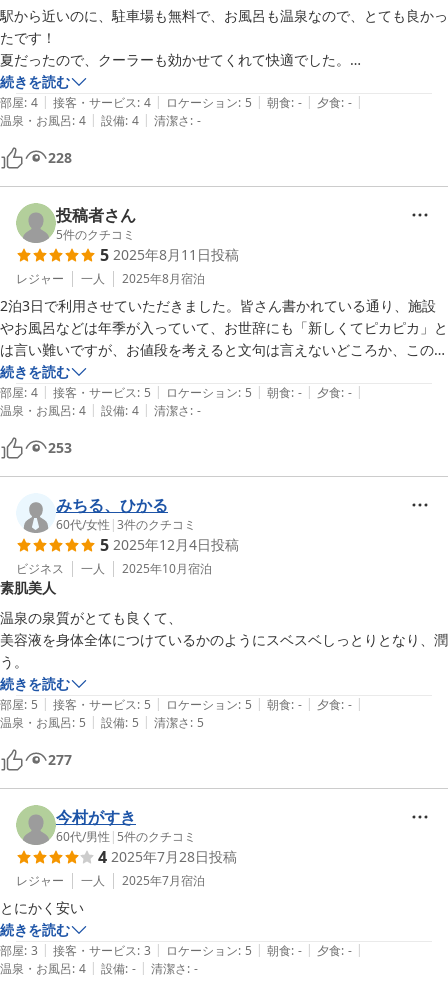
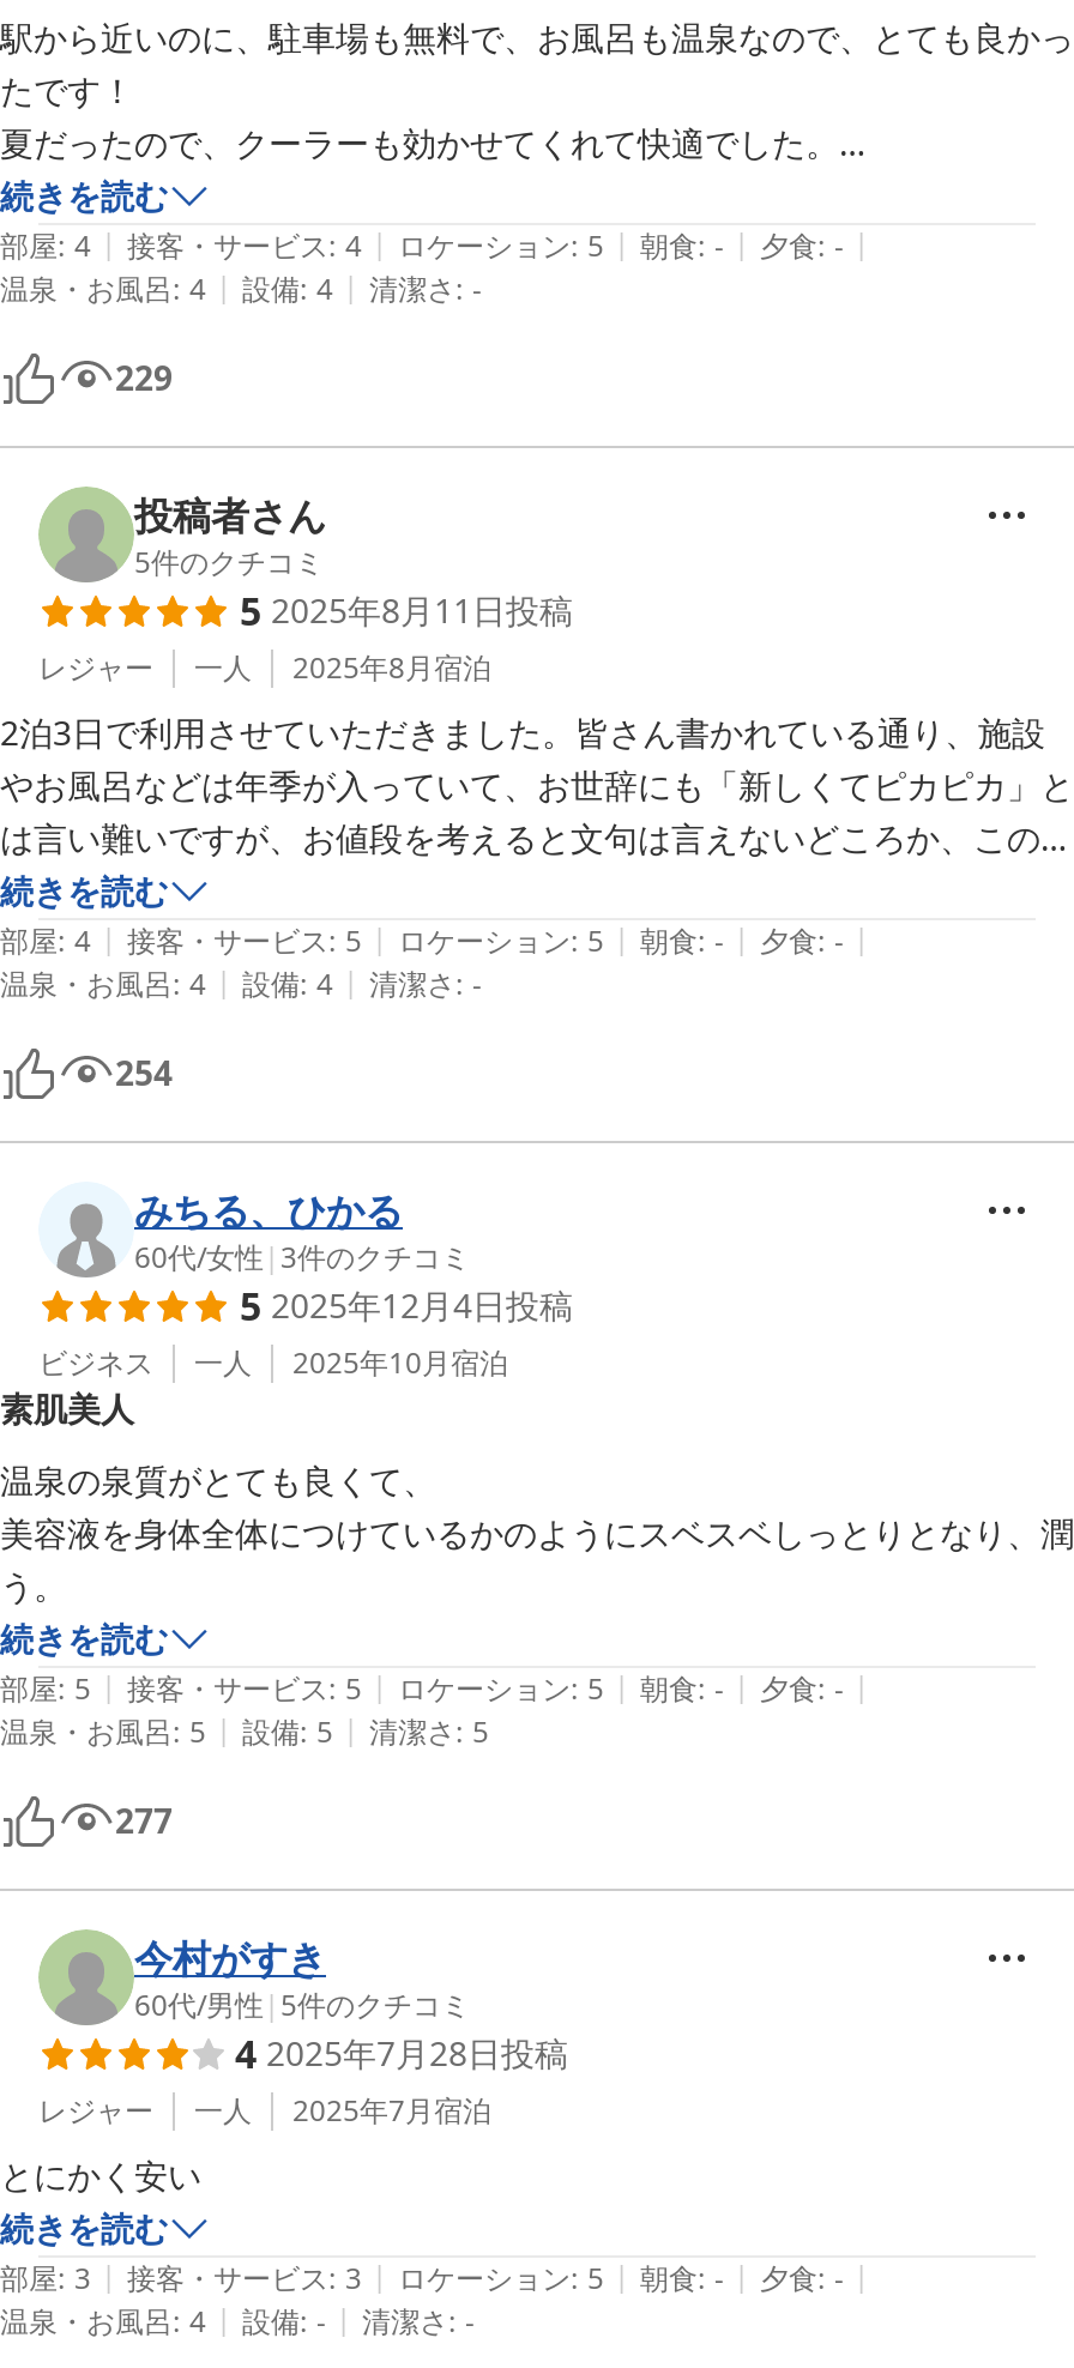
- 228
+ 229

- 253
+ 254
